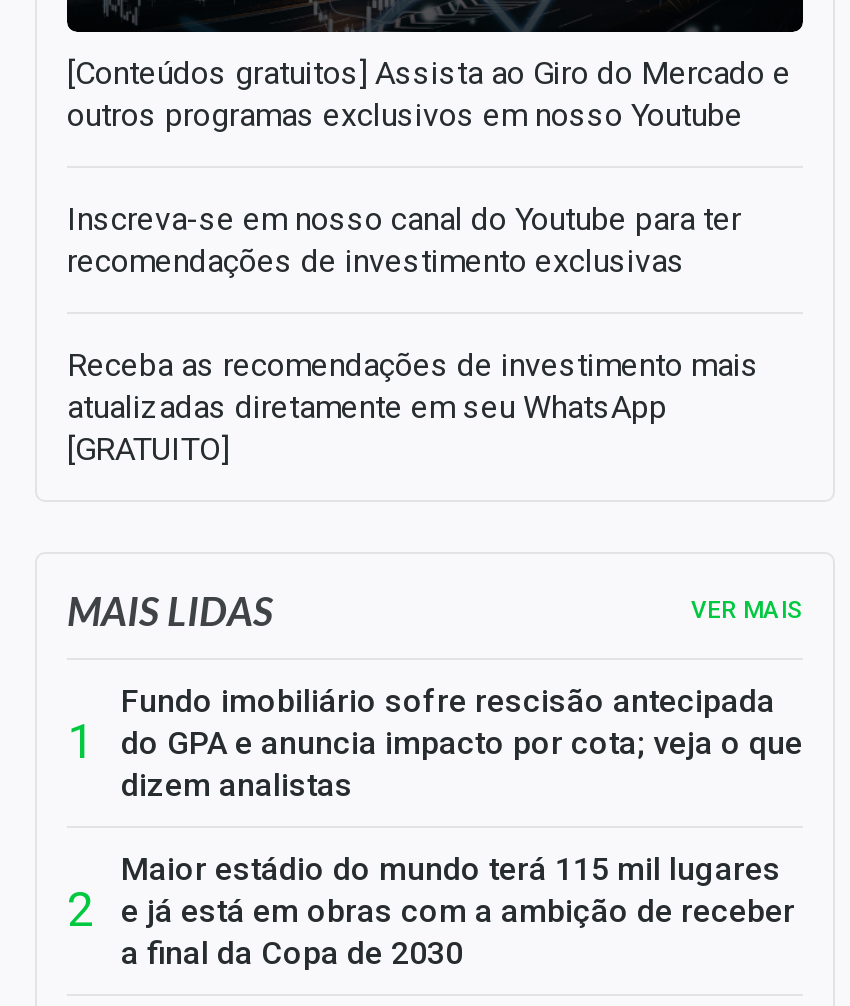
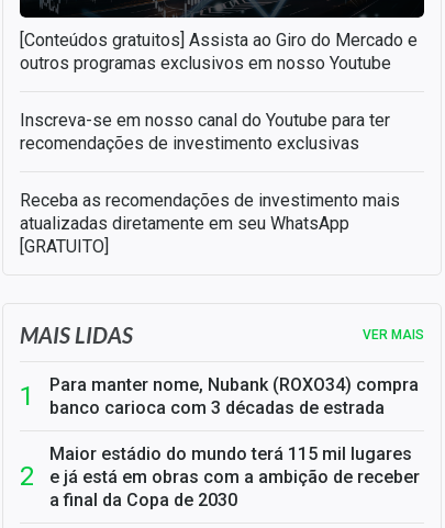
- Fundo imobiliário sofre rescisão antecipada
- do GPA e anuncia impacto por cota; veja o que
- dizem analistas
+ Para manter nome, Nubank (ROXO34) compra
+ banco carioca com 3 décadas de estrada
